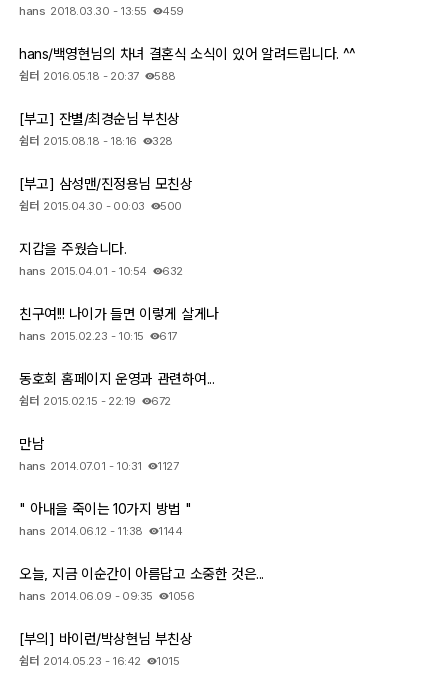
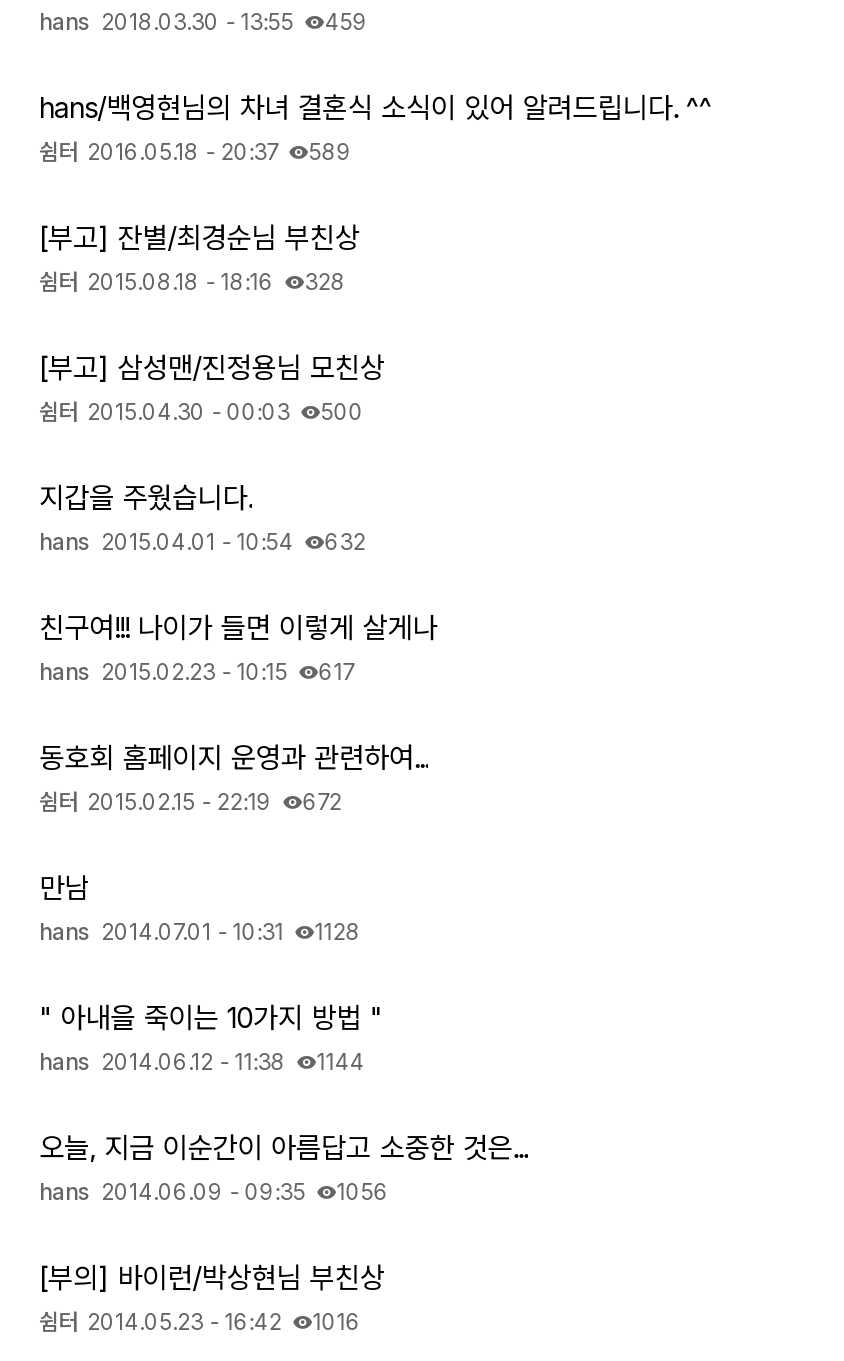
- 588
+ 589

- hans 2014.07.01 - 10:31 1127
+ hans 2014.07.01 - 10:31 1128

- 1015
+ 1016
